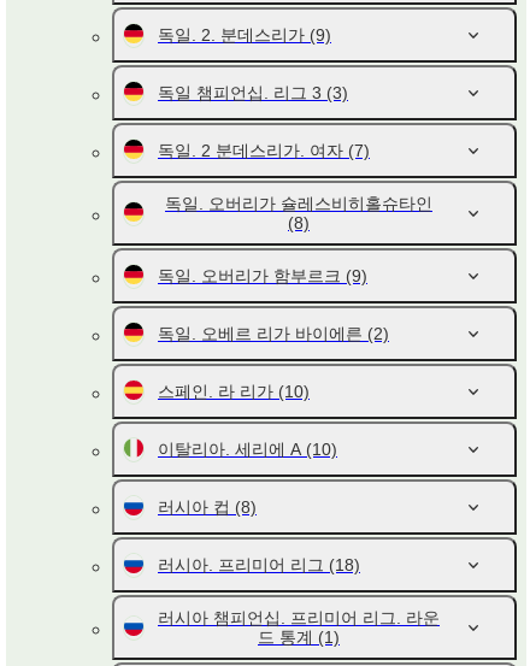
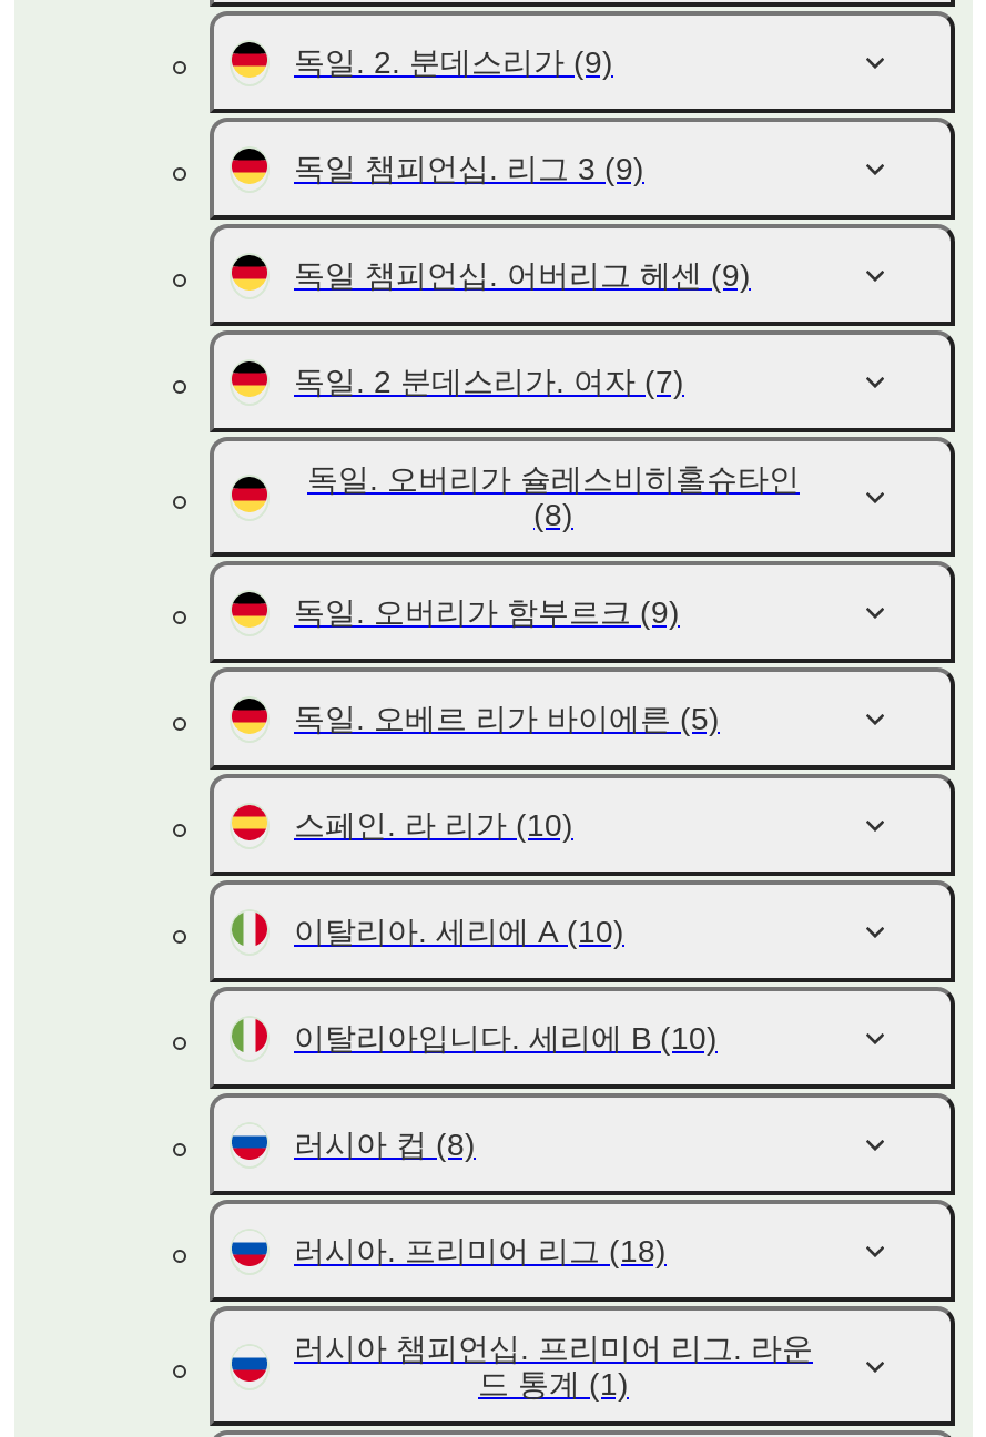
- 독일 챔피언십. 리그 3 (3)
+ 독일 챔피언십. 리그 3 (9)
+ 독일 챔피언십. 어버리그 헤센 (9)

- 독일. 오베르 리가 바이에른 (2)
+ 독일. 오베르 리가 바이에른 (5)

+ 이탈리아입니다. 세리에 B (10)
